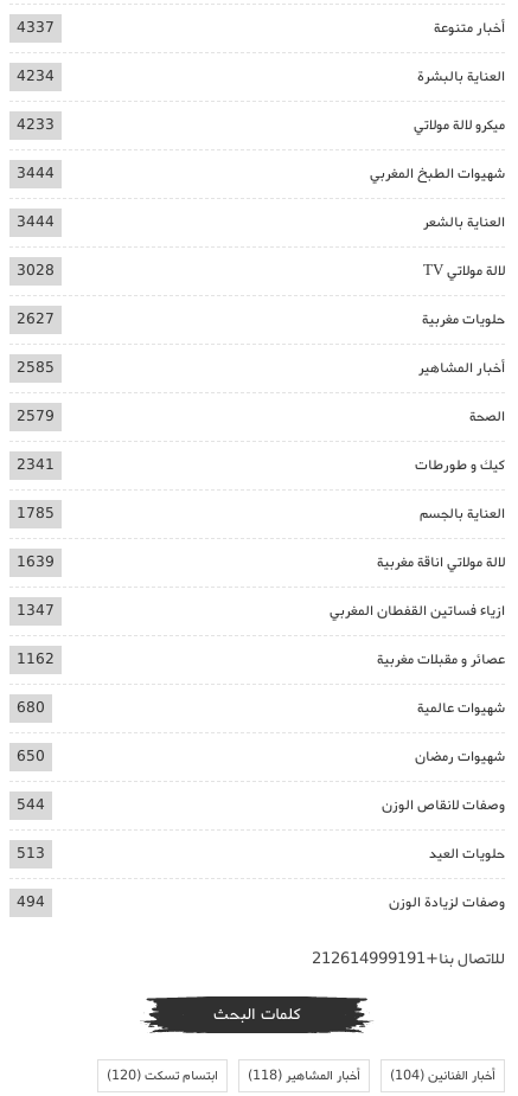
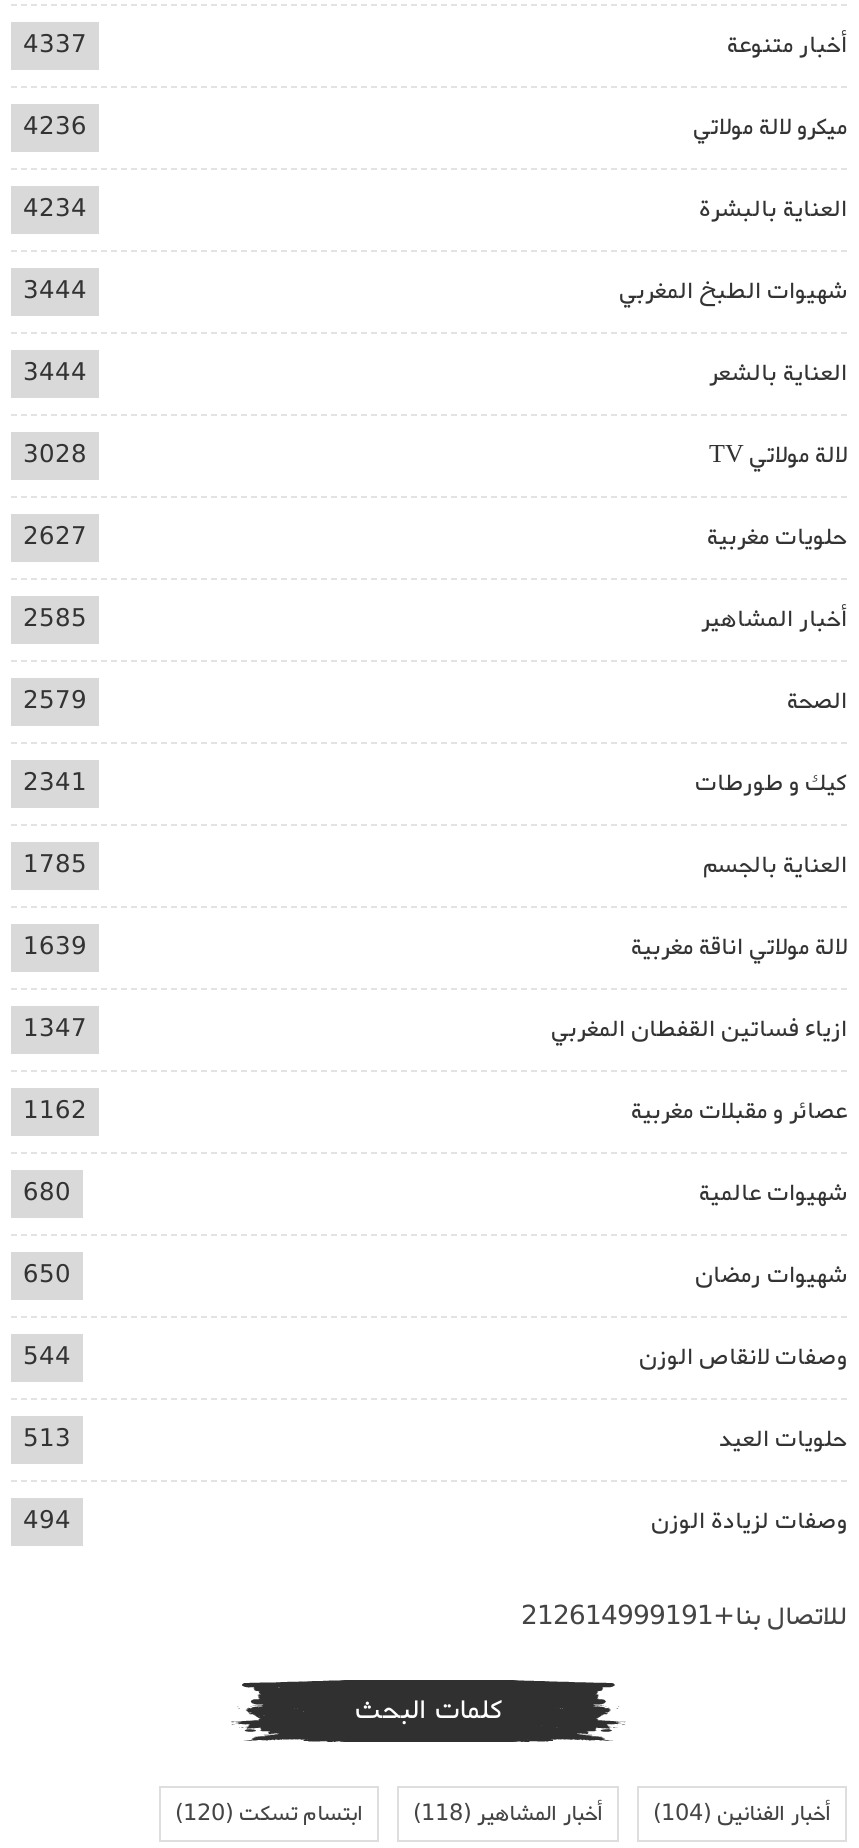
+ 4236

moved down: العناية بالبشرة | 4234

- 4233

moved up: ميكرو لالة مولاتي
